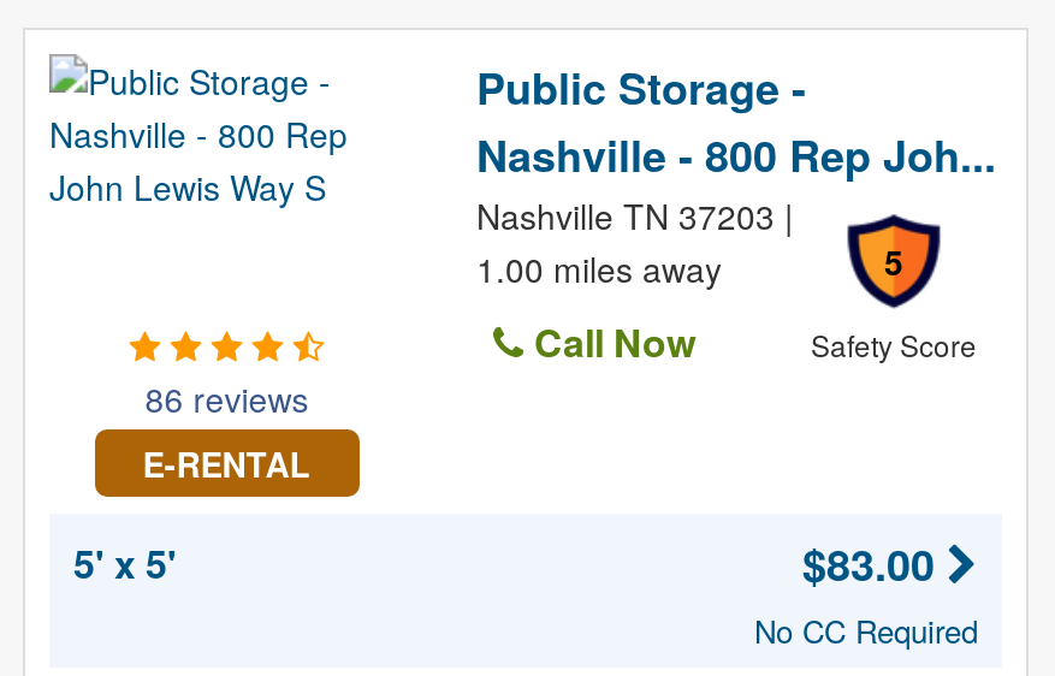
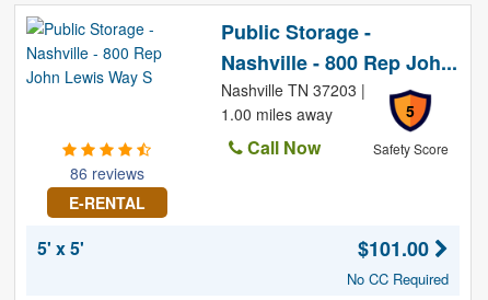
- $83.00
+ $101.00
